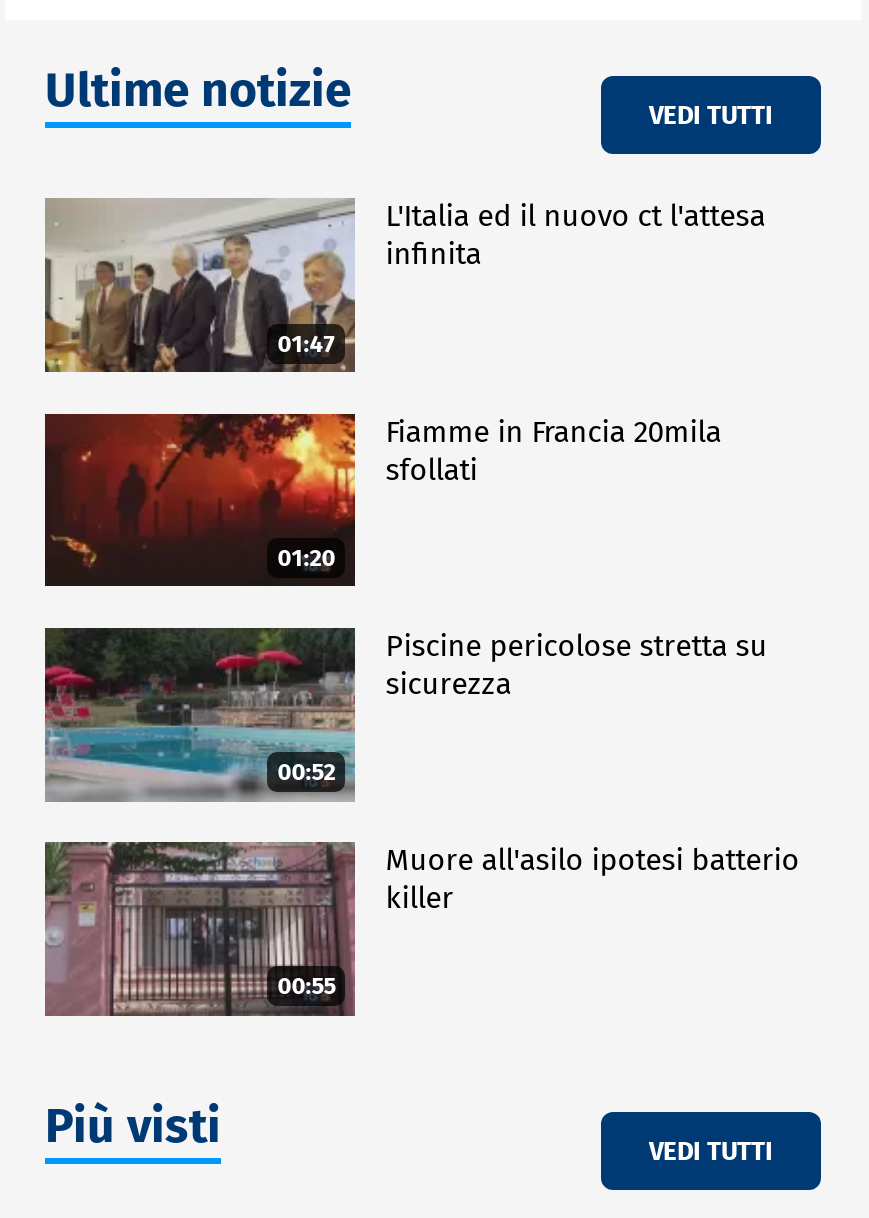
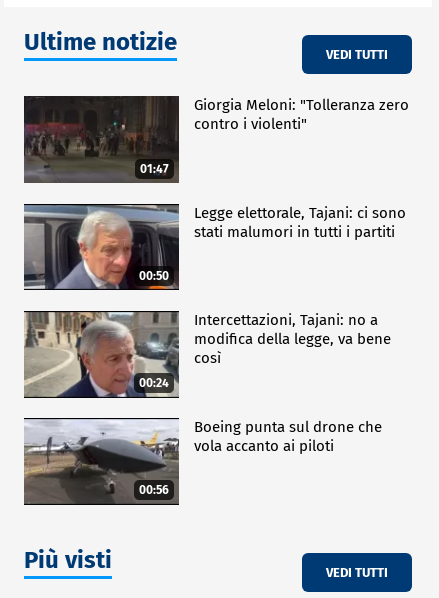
- [image]
- L'Italia ed il nuovo ct l'attesa
- infinita
+ [image]
+ Giorgia Meloni: "Tolleranza zero
+ contro i violenti"

- [image]
- 01:20
+ [image]
+ 00:50

- Fiamme in Francia 20mila
- sfollati
+ Legge elettorale, Tajani: ci sono
+ stati malumori in tutti i partiti

- [image]
- 00:52
+ [image]
+ 00:24

- Piscine pericolose stretta su
- sicurezza
+ Intercettazioni, Tajani: no a
+ modifica della legge, va bene
+ così

- [image]
- 00:55
+ [image]
+ 00:56

- Muore all'asilo ipotesi batterio
- killer
+ Boeing punta sul drone che
+ vola accanto ai piloti
